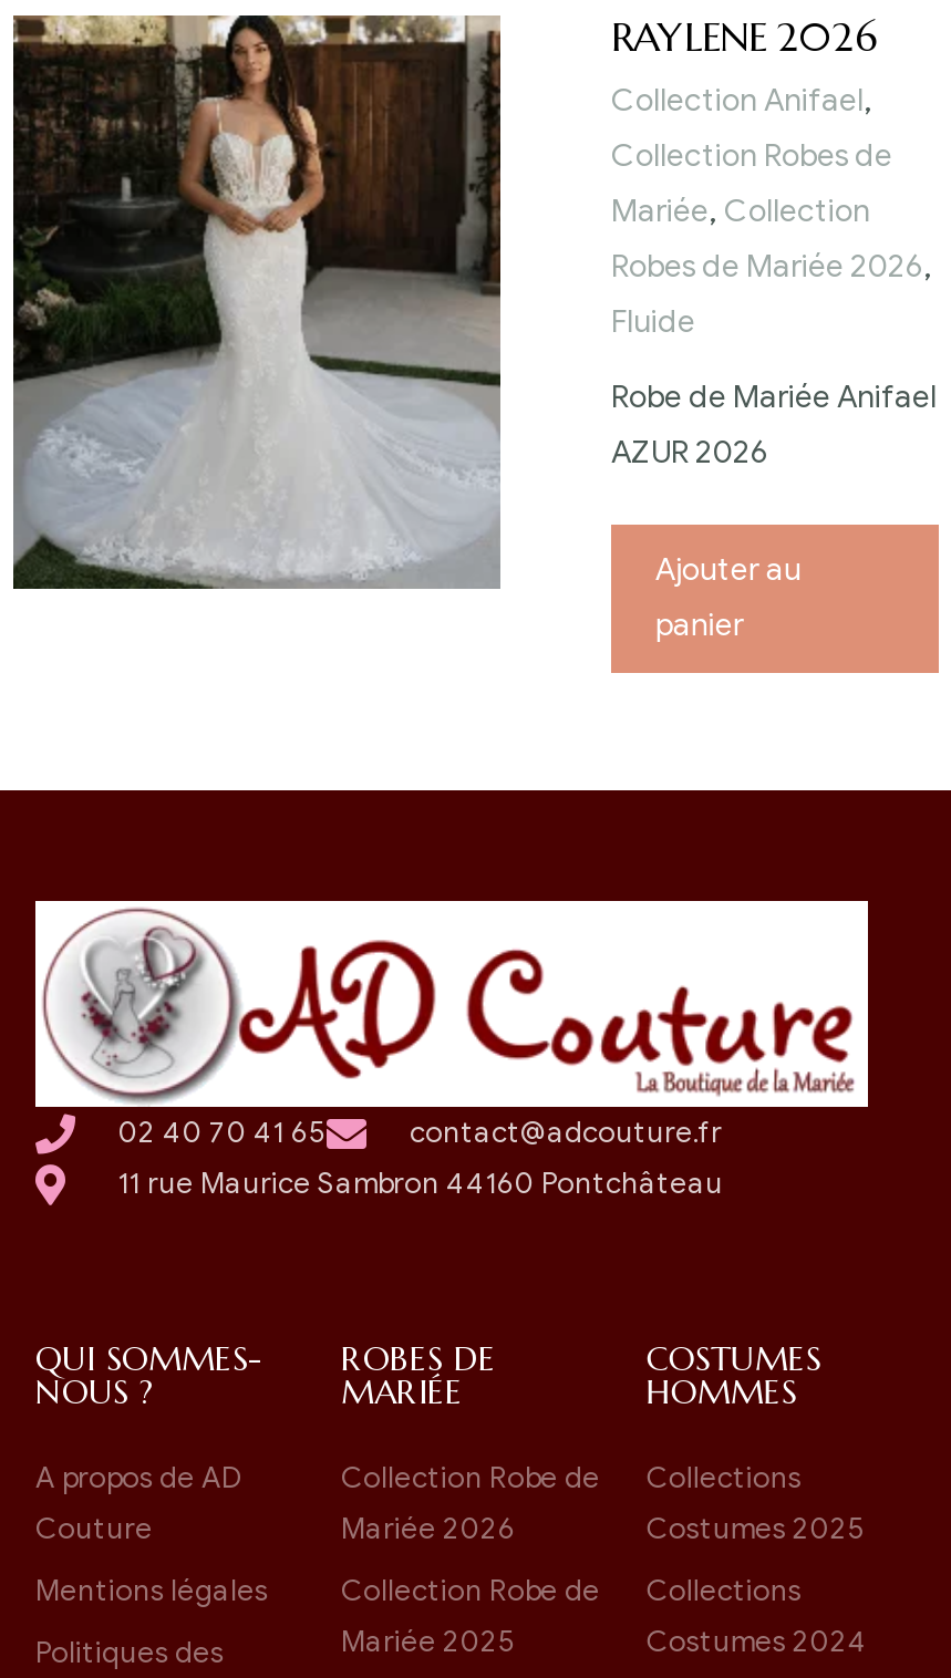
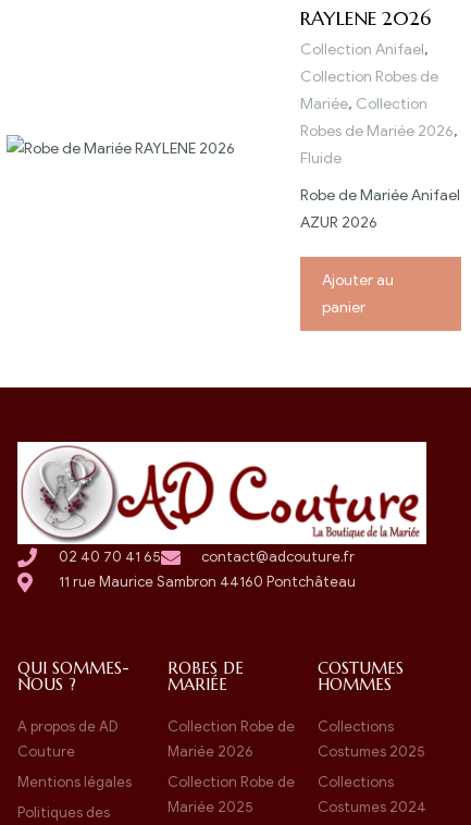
- [image]
